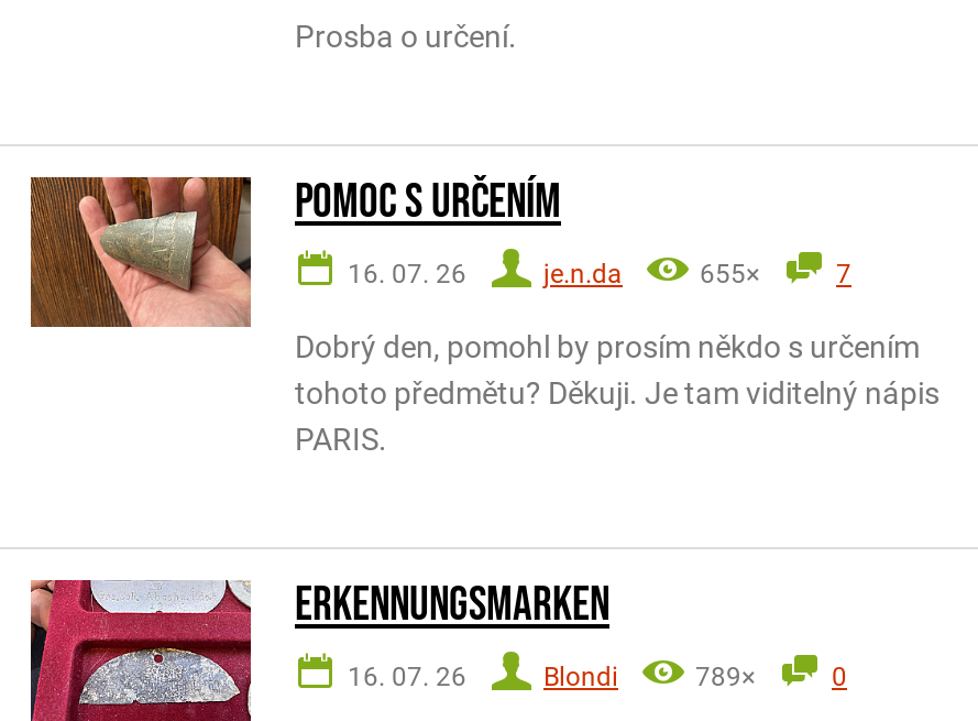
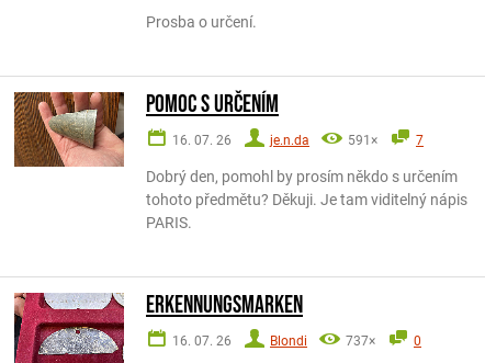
- 655×
+ 591×

- 789×
+ 737×
